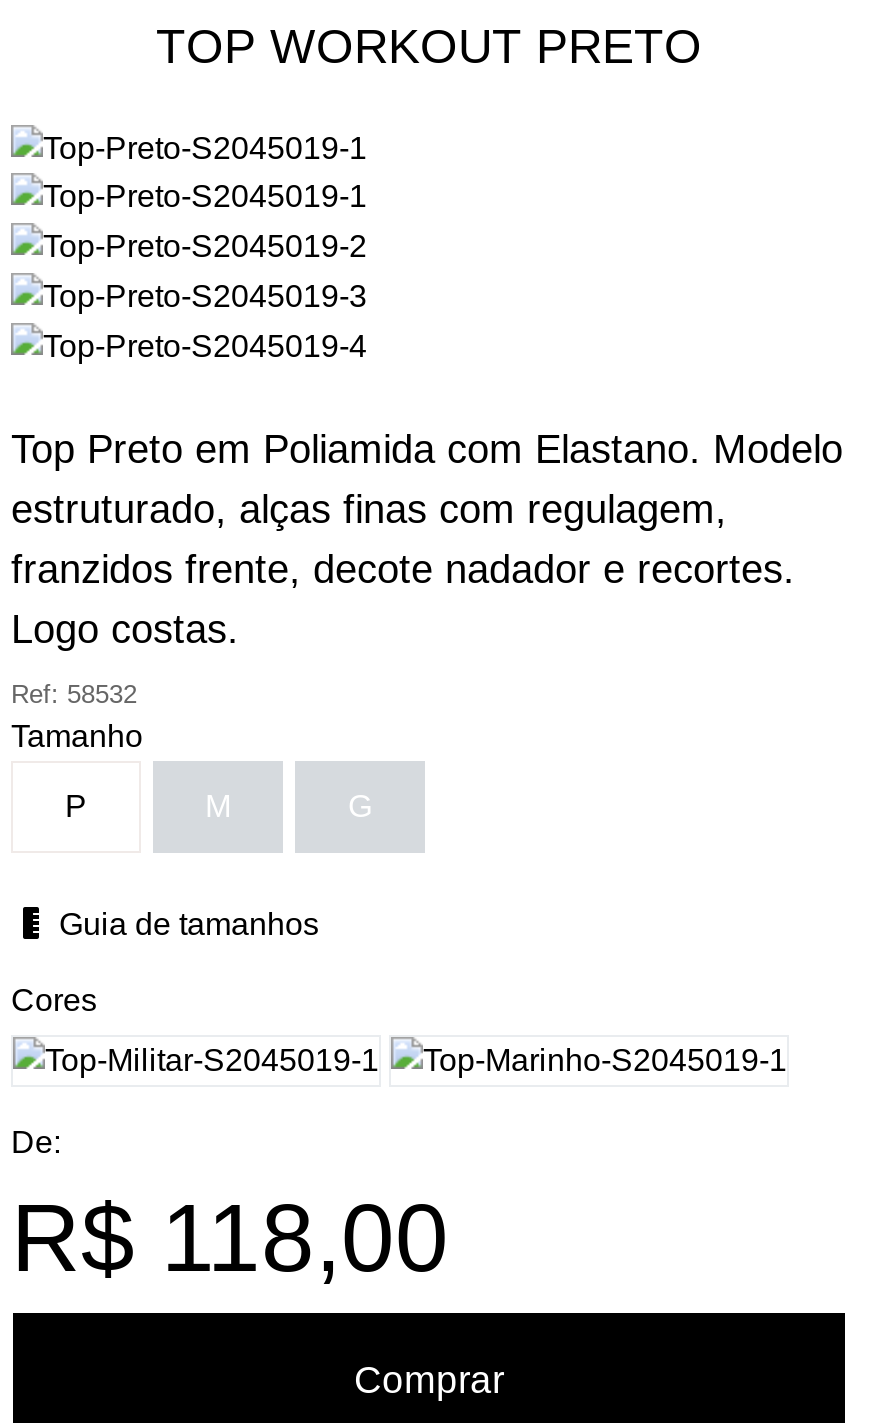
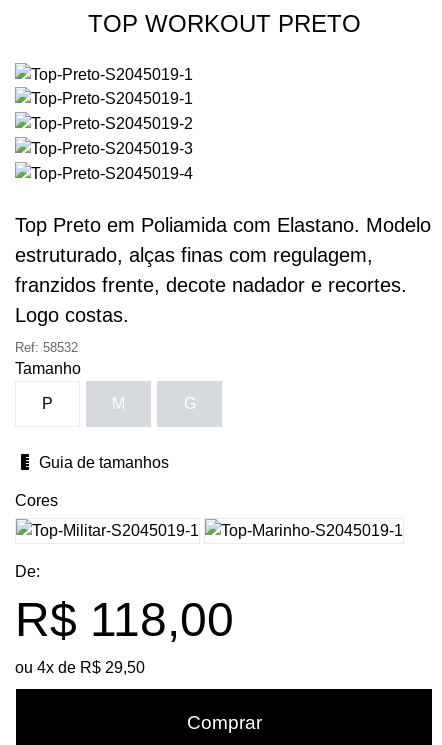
+ ou 4x de R$ 29,50
